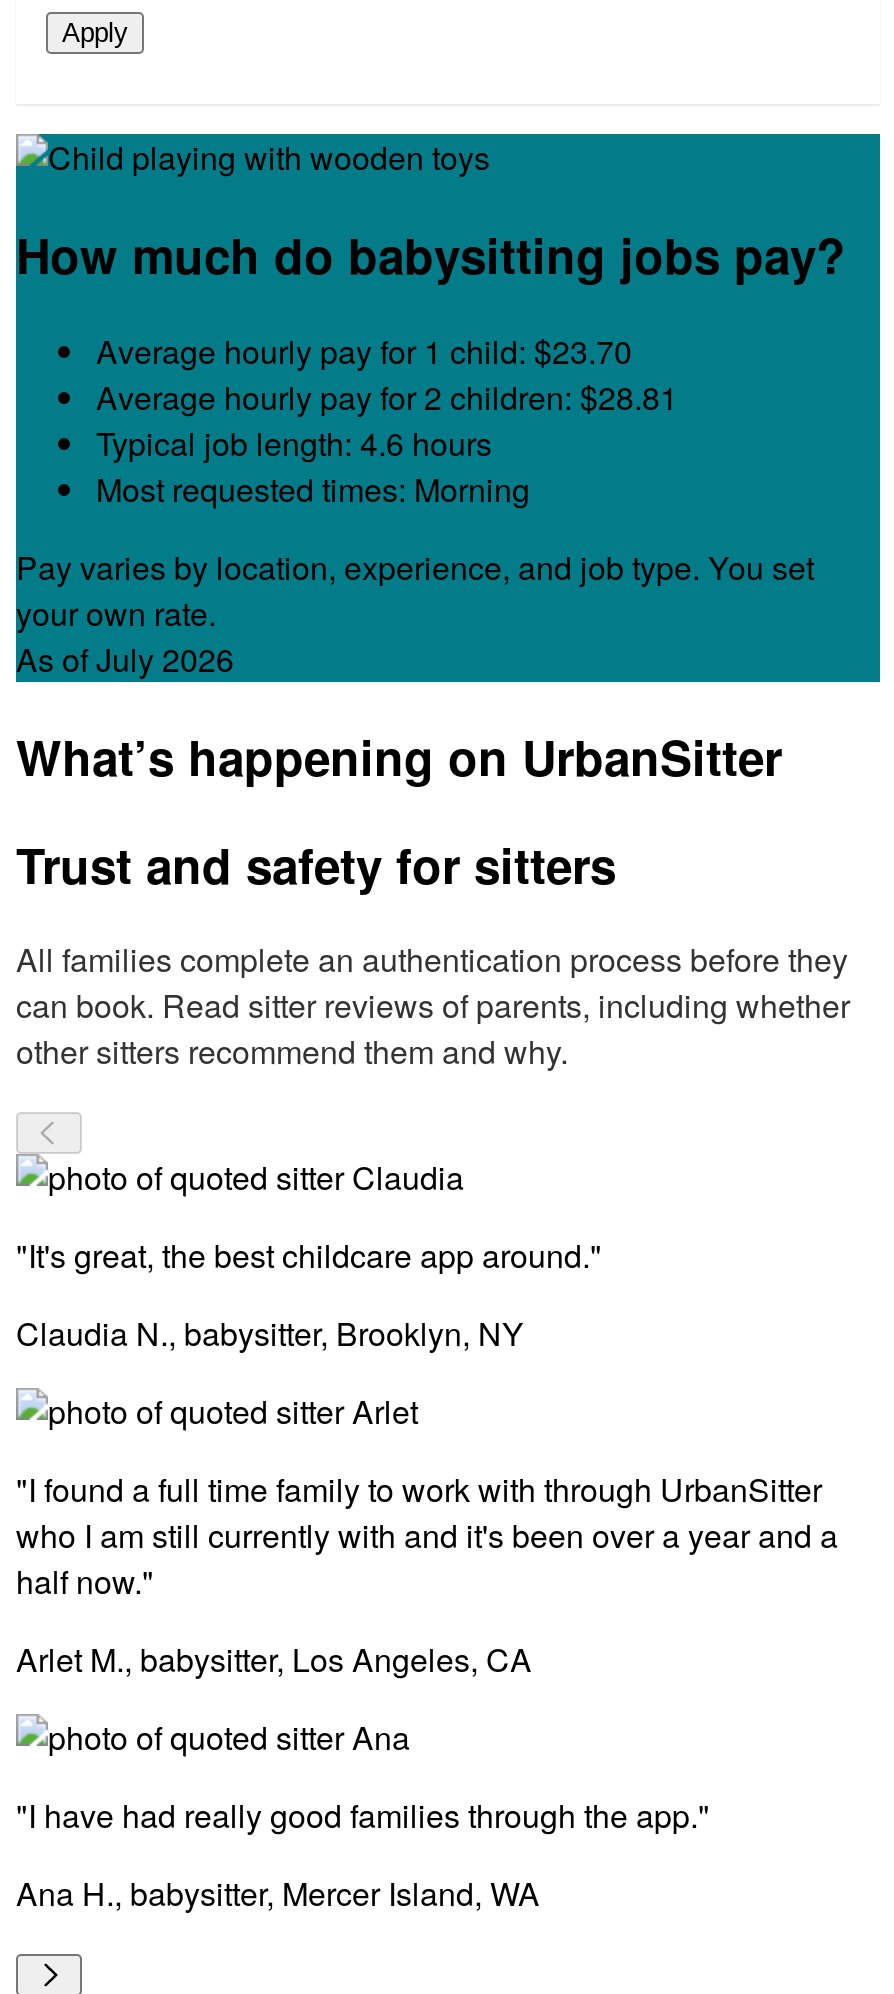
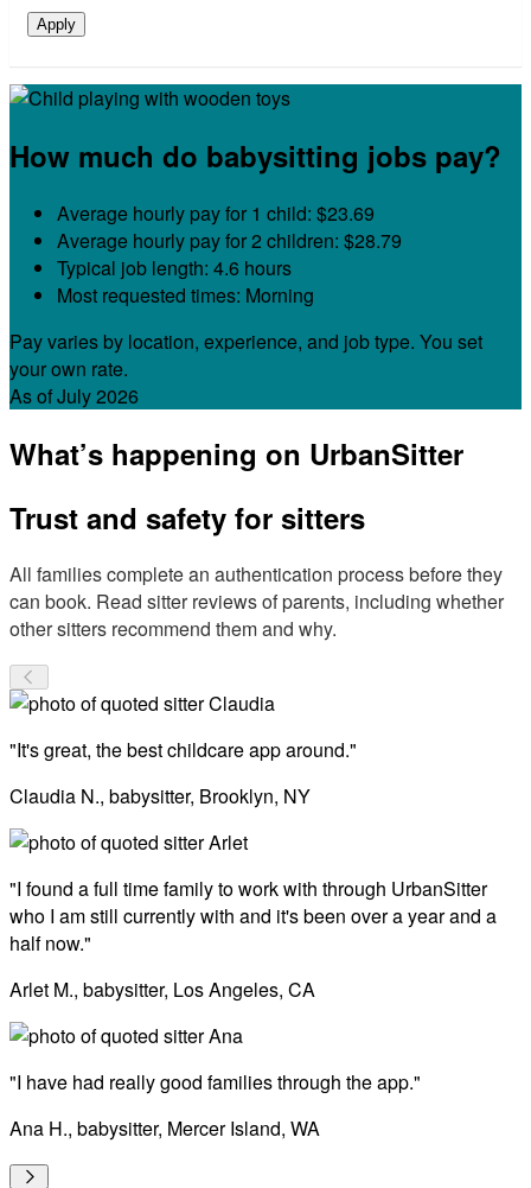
- Average hourly pay for 1 child: $23.70
+ Average hourly pay for 1 child: $23.69

- Average hourly pay for 2 children: $28.81
+ Average hourly pay for 2 children: $28.79
